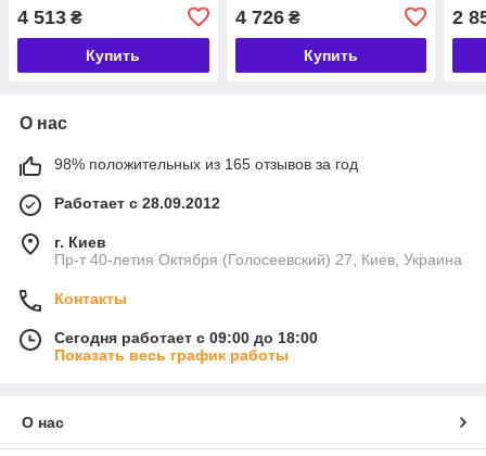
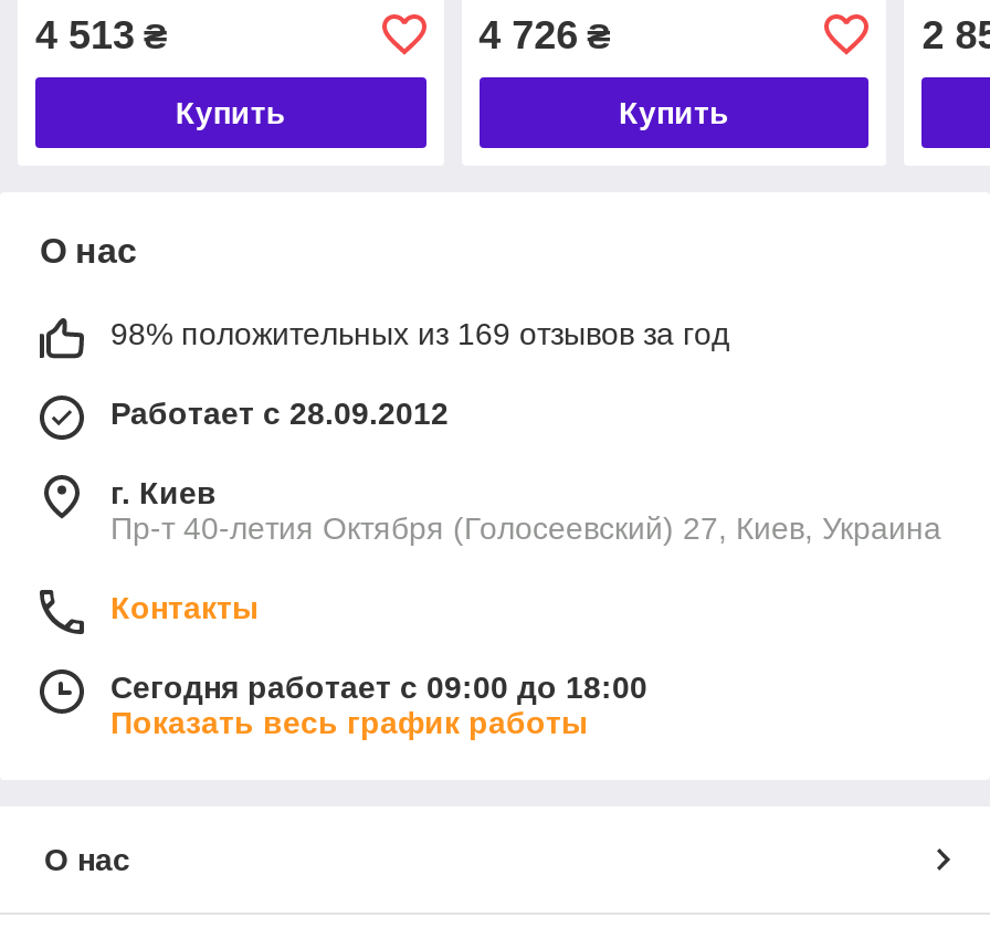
- 98% положительных из 165 отзывов за год
+ 98% положительных из 169 отзывов за год
